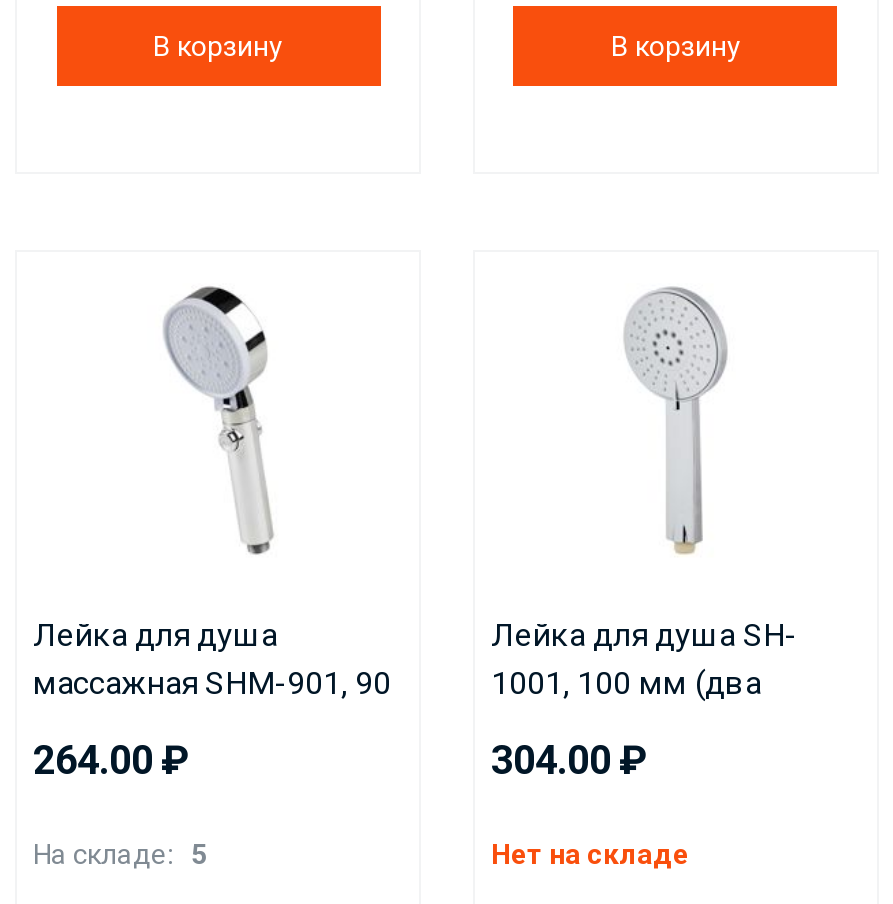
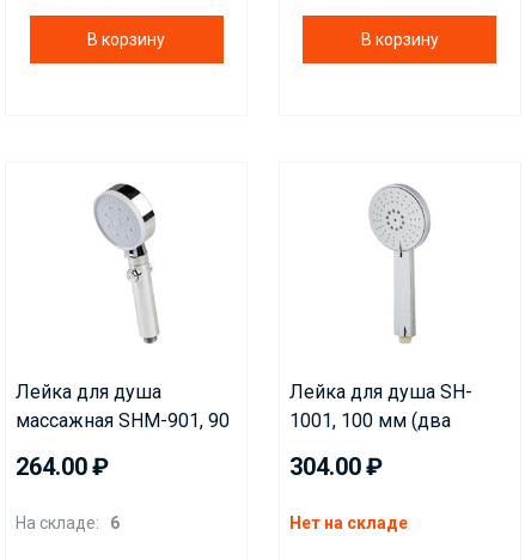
- На складе: 5
+ На складе: 6
